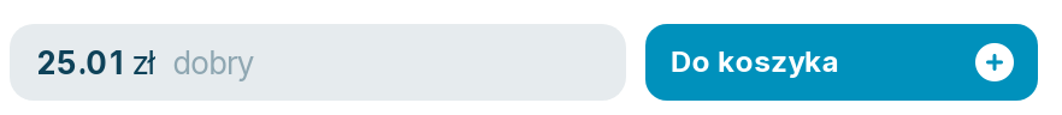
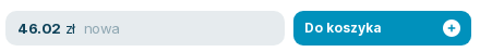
- 25.01 zł dobry
+ 46.02 zł nowa
